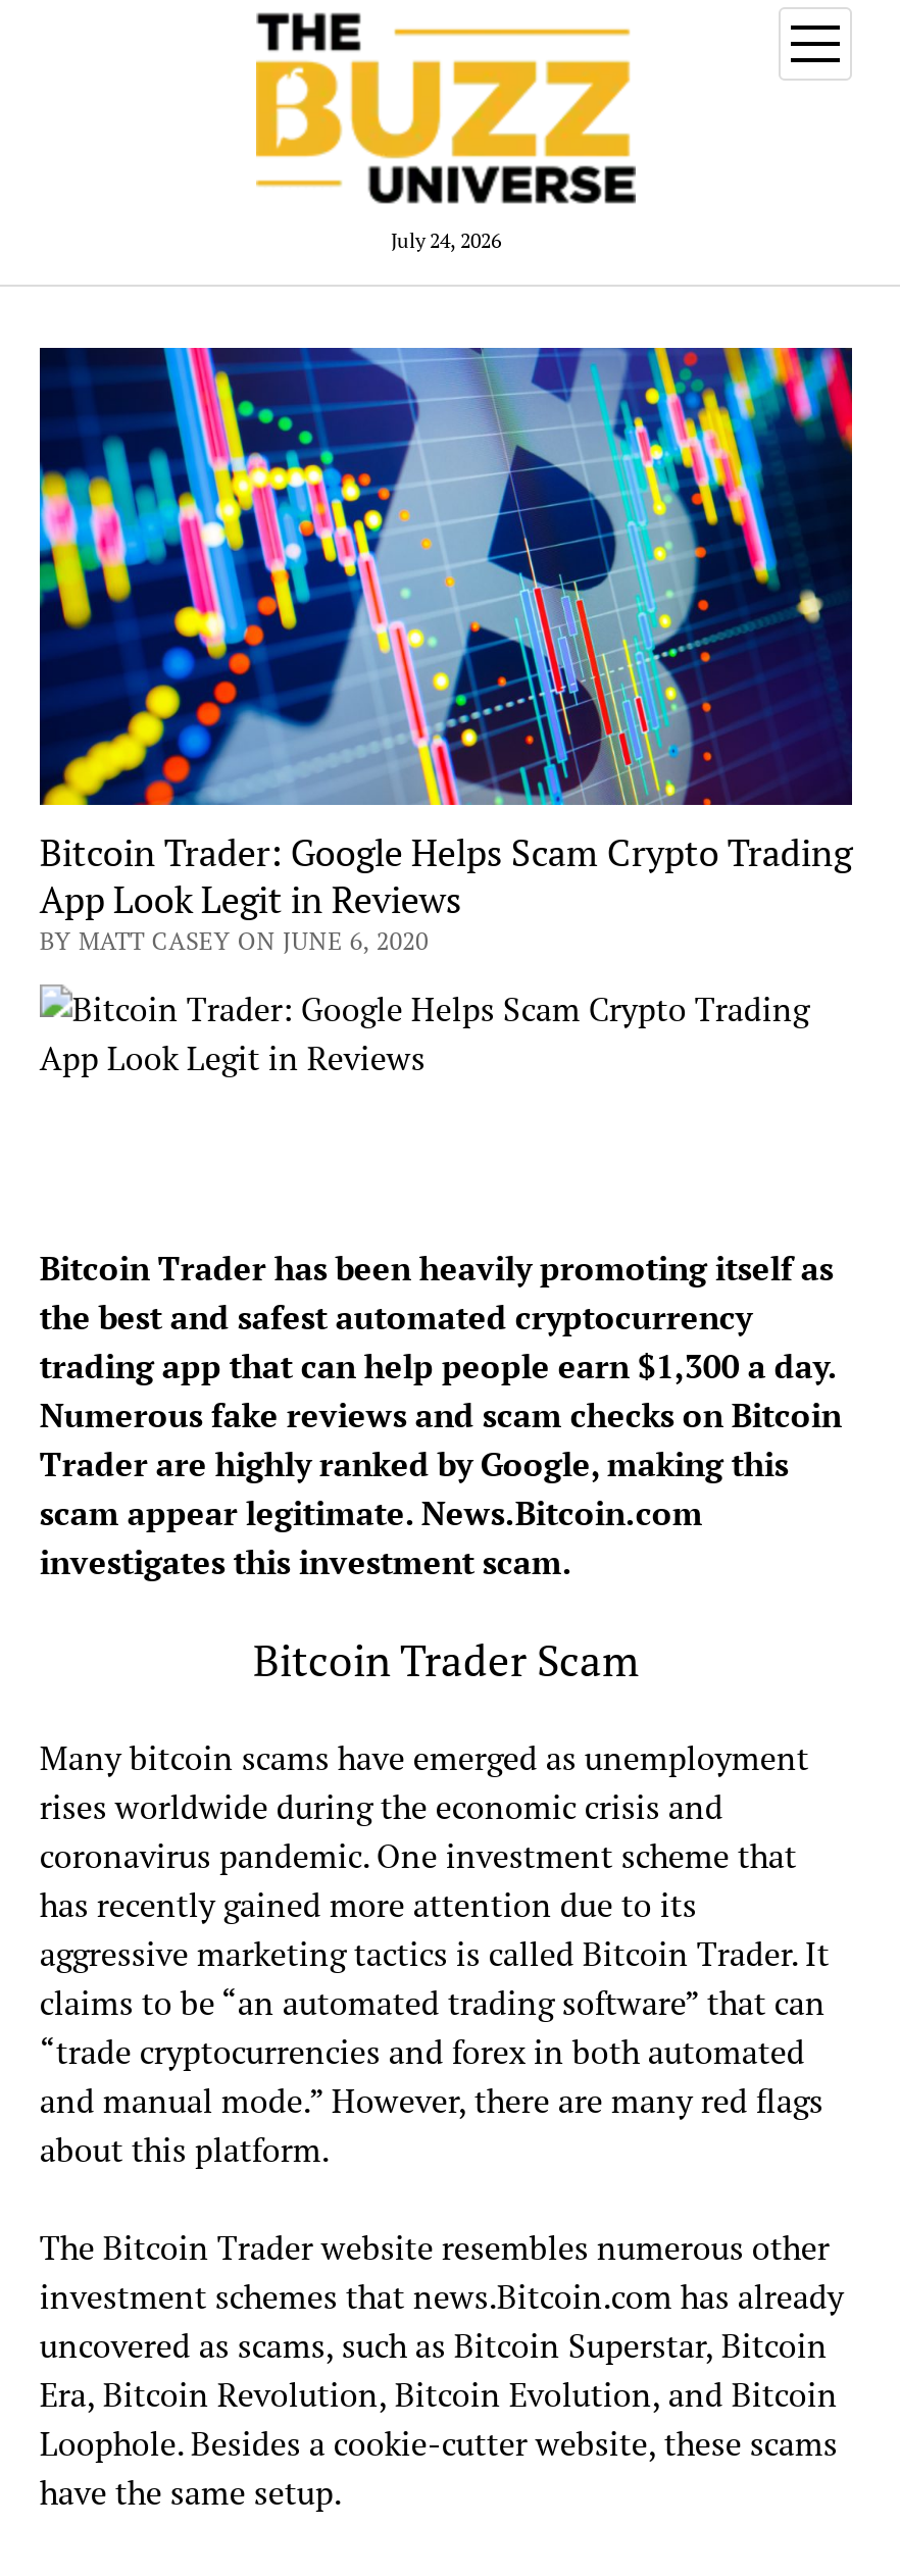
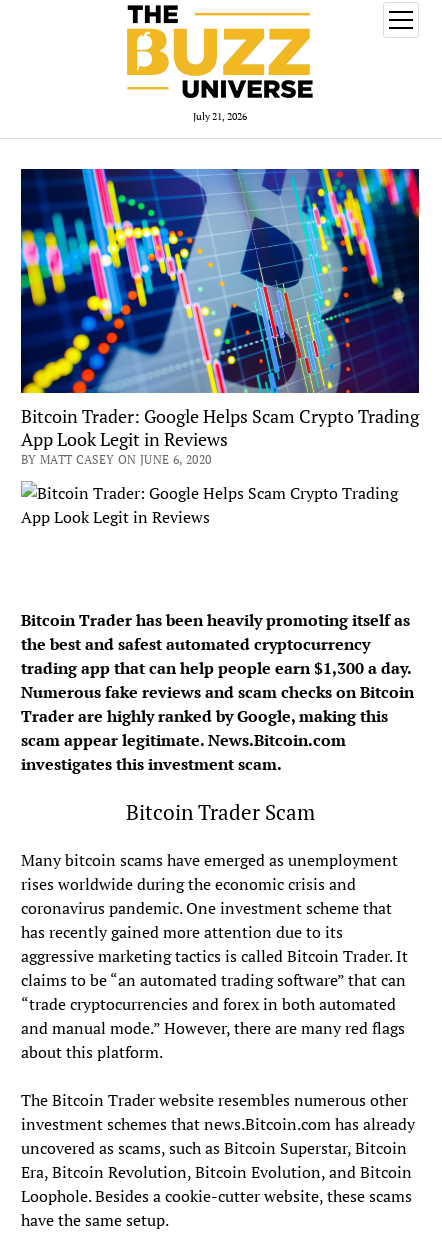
- July 24, 2026
+ July 21, 2026
